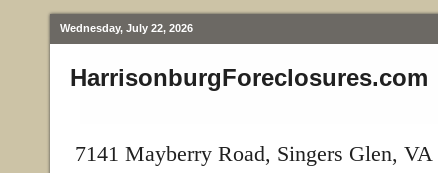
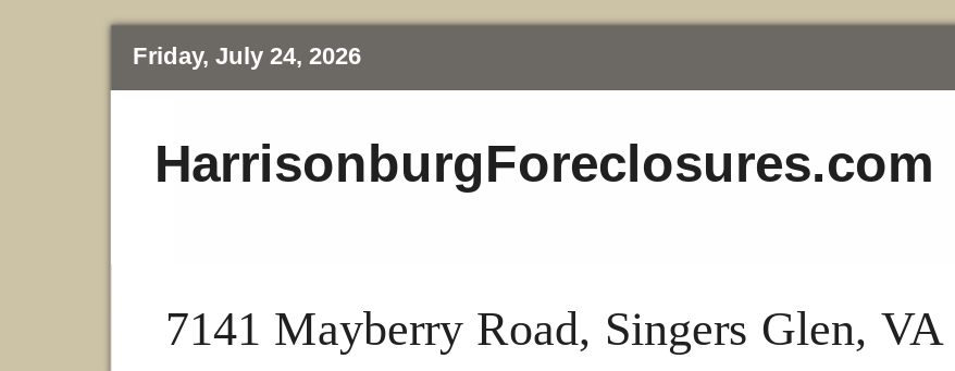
- Wednesday, July 22, 2026
+ Friday, July 24, 2026
